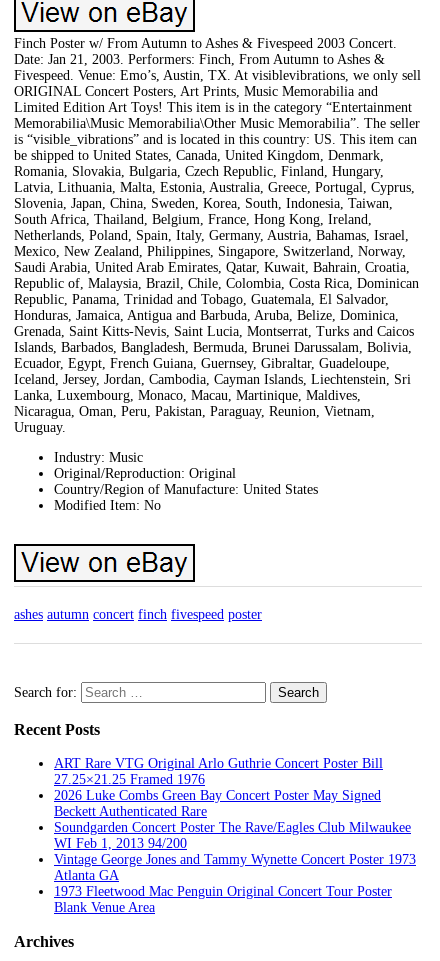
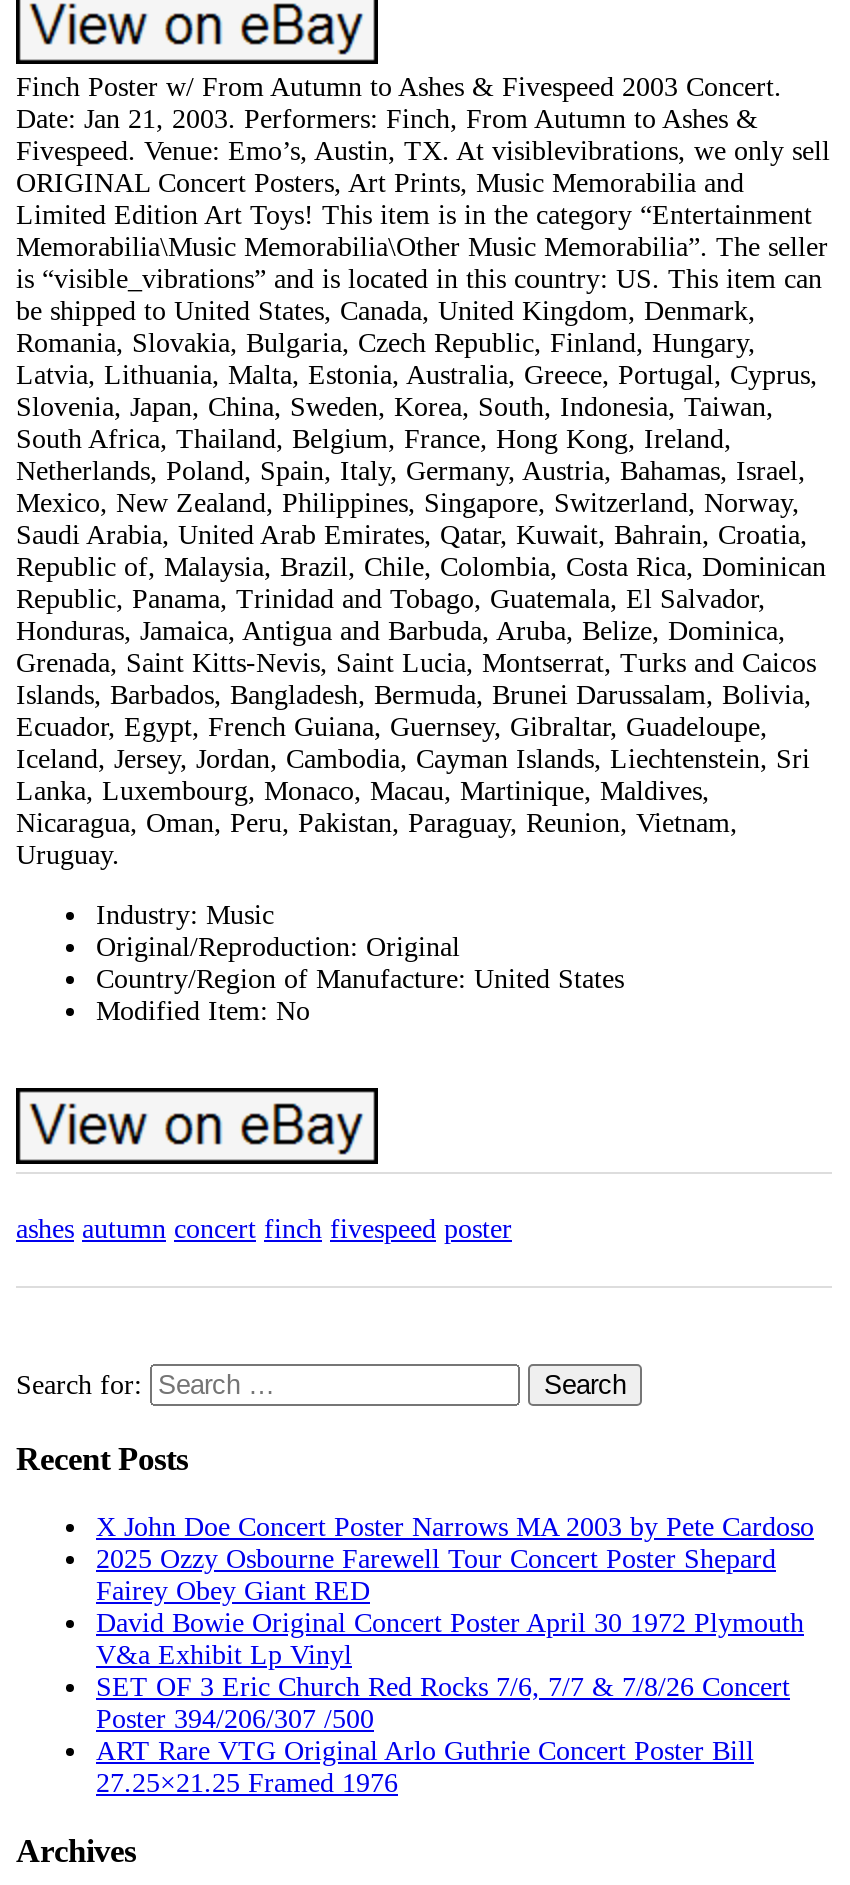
+ X John Doe Concert Poster Narrows MA 2003 by Pete Cardoso
+ 2025 Ozzy Osbourne Farewell Tour Concert Poster Shepard
+ Fairey Obey Giant RED
+ David Bowie Original Concert Poster April 30 1972 Plymouth
+ V&a Exhibit Lp Vinyl
+ SET OF 3 Eric Church Red Rocks 7/6, 7/7 & 7/8/26 Concert
+ Poster 394/206/307 /500

moved down: ART Rare VTG Original Arlo Guthrie Concert Poster Bill | 27.25×21.25 Framed 1976

- 2026 Luke Combs Green Bay Concert Poster May Signed
- Beckett Authenticated Rare
- Soundgarden Concert Poster The Rave/Eagles Club Milwaukee
- WI Feb 1, 2013 94/200
- Vintage George Jones and Tammy Wynette Concert Poster 1973
- Atlanta GA
- 1973 Fleetwood Mac Penguin Original Concert Tour Poster
- Blank Venue Area
